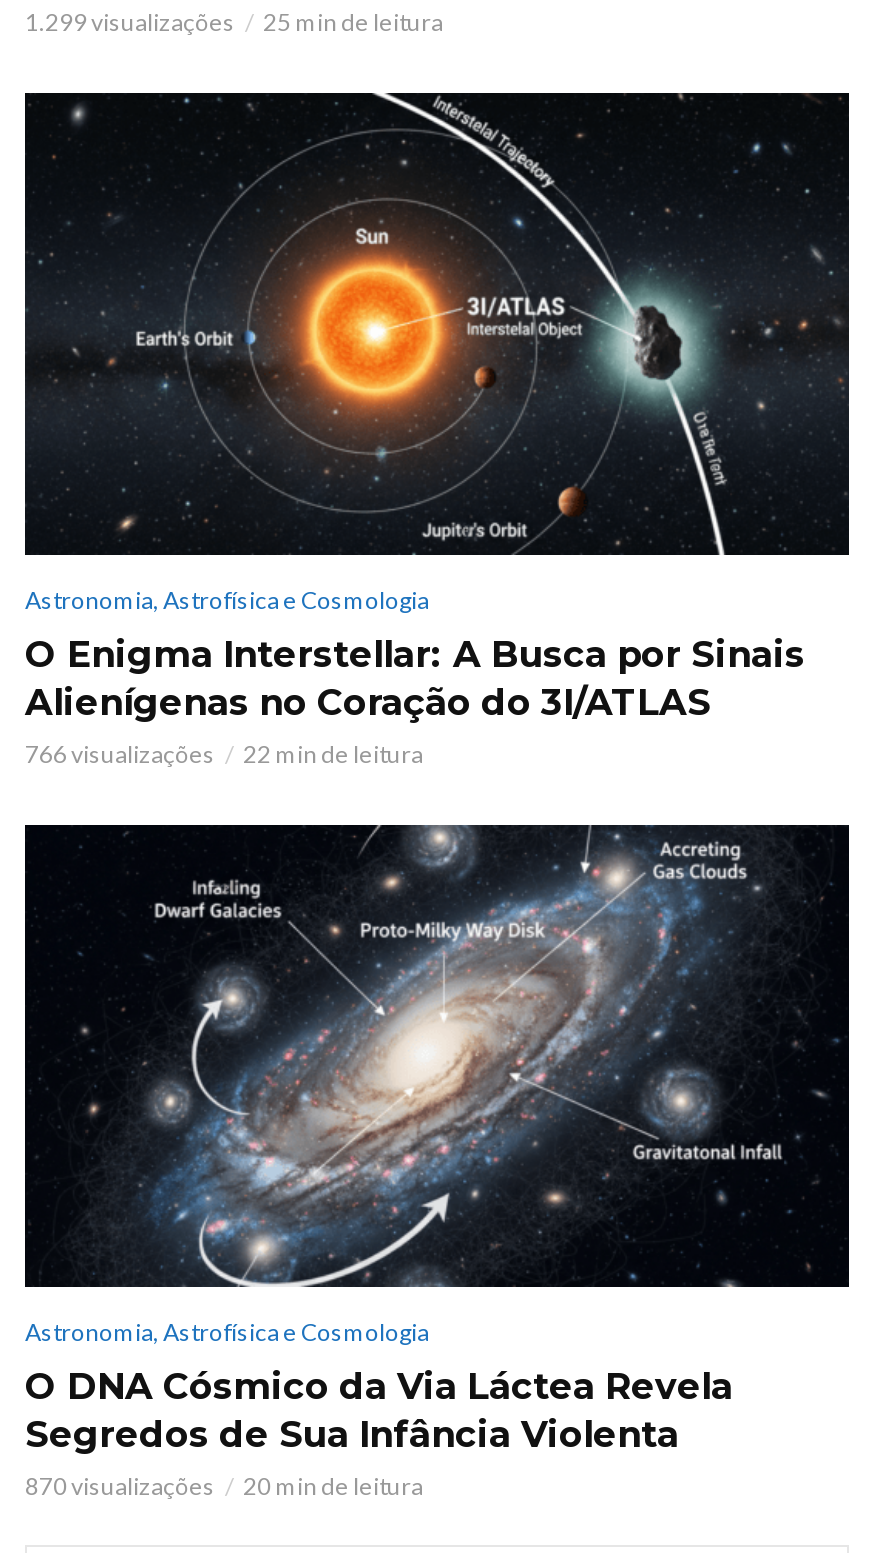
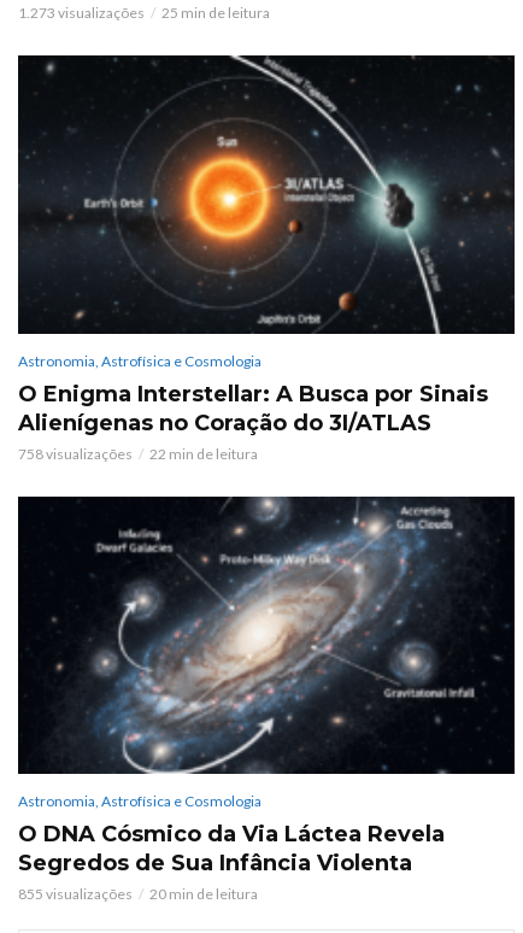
- 1.299 visualizações
+ 1.273 visualizações

- 766 visualizações
+ 758 visualizações

- 870 visualizações
+ 855 visualizações
